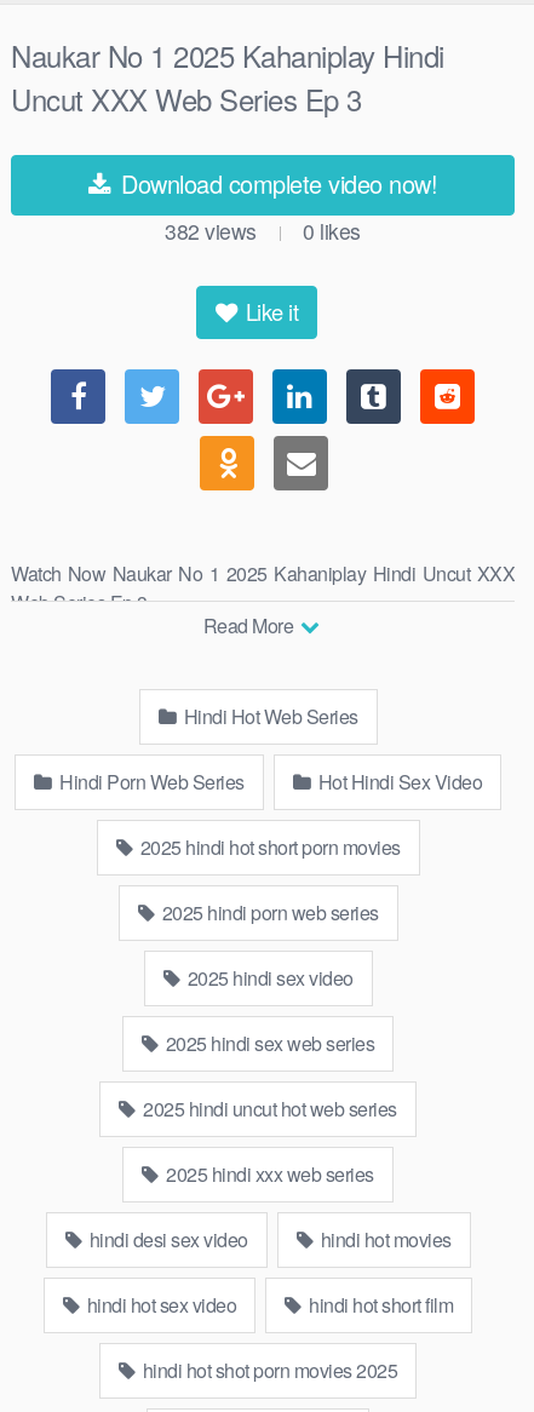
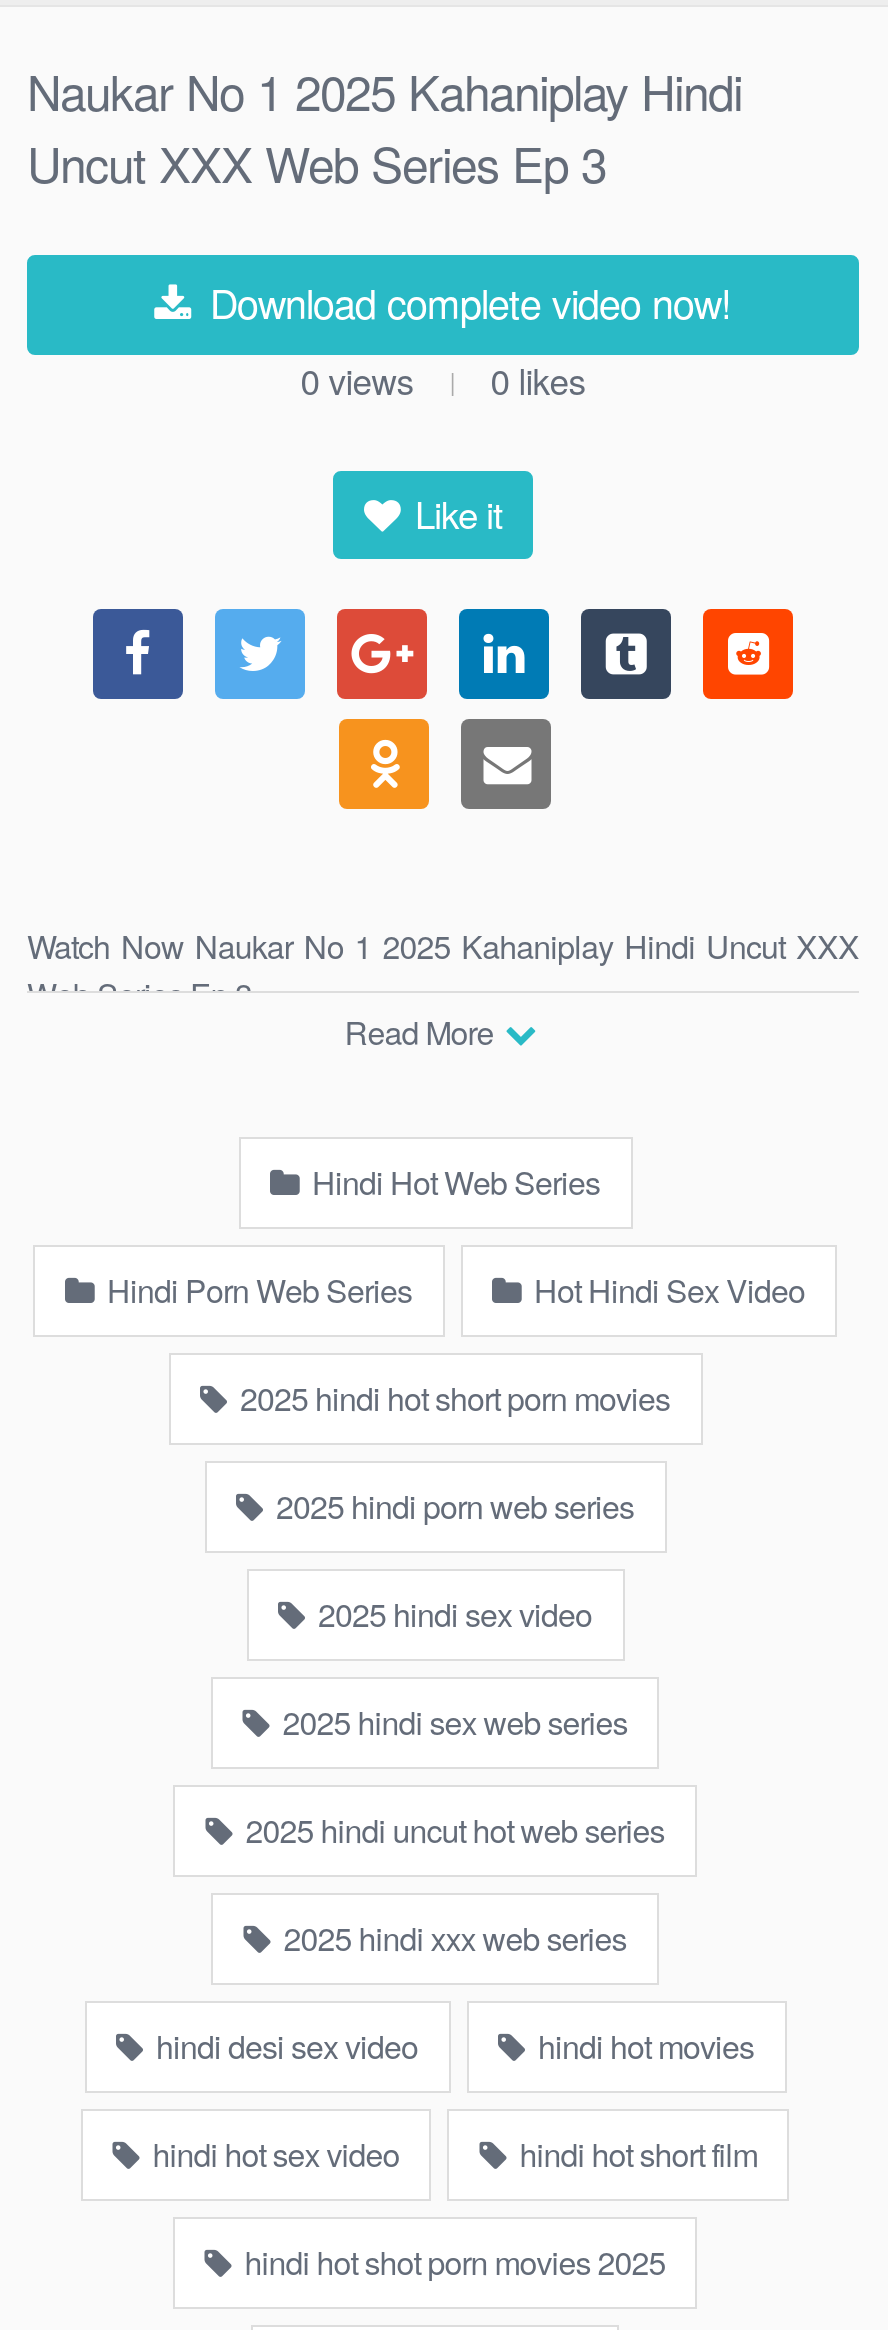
- 382views
+ 0views
